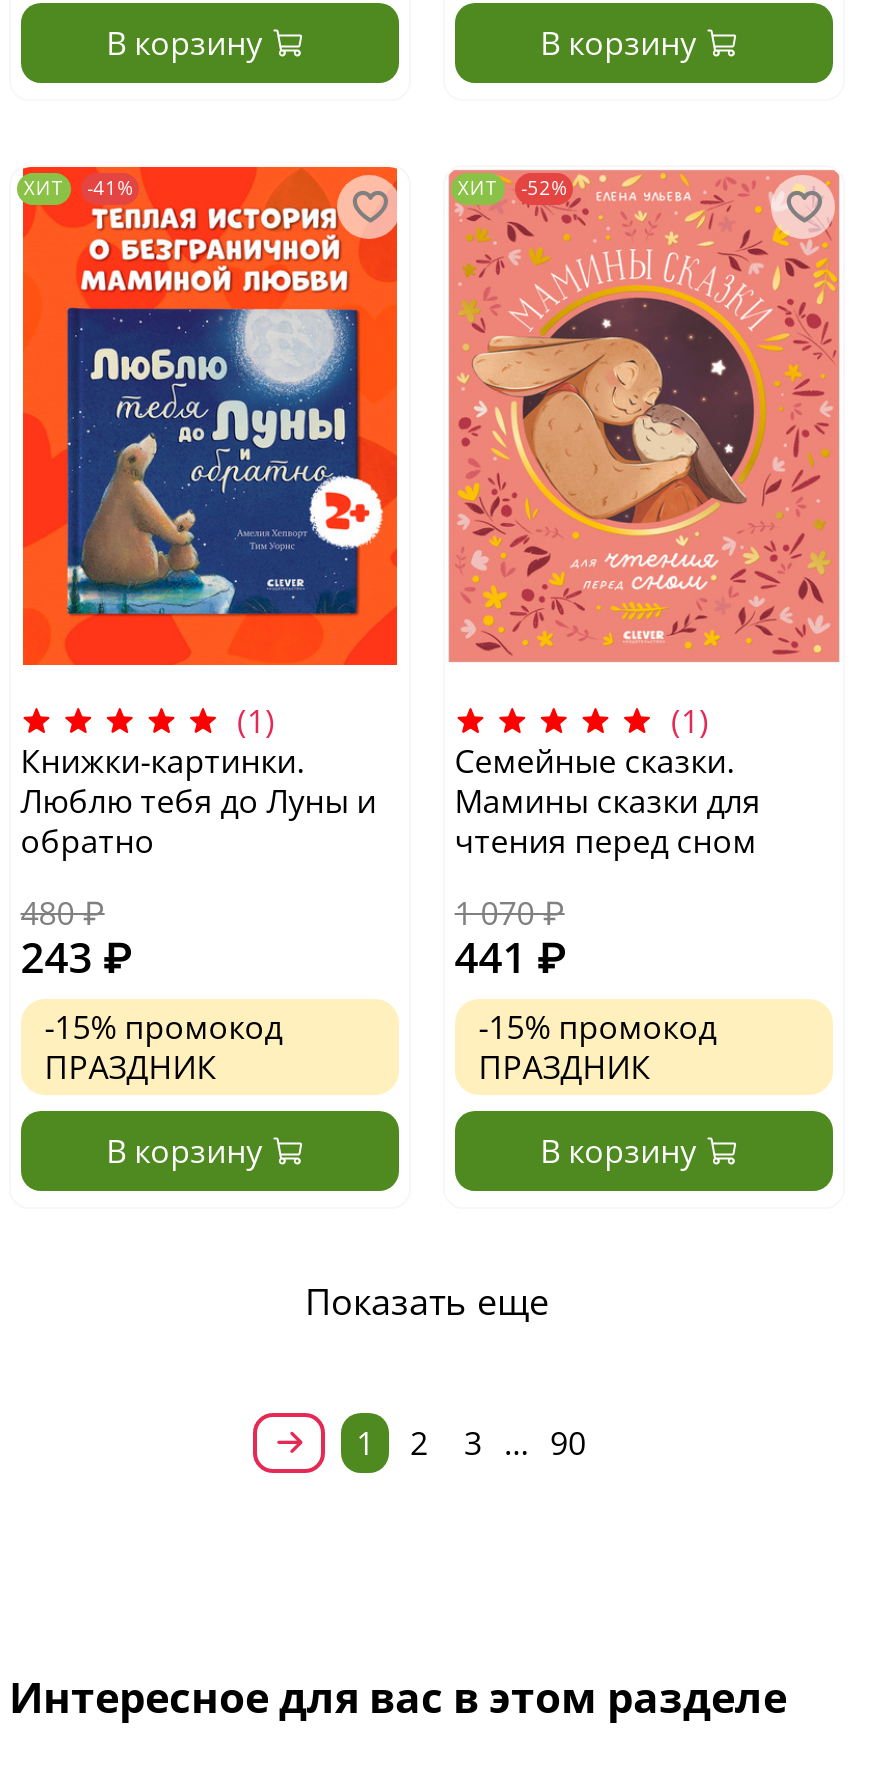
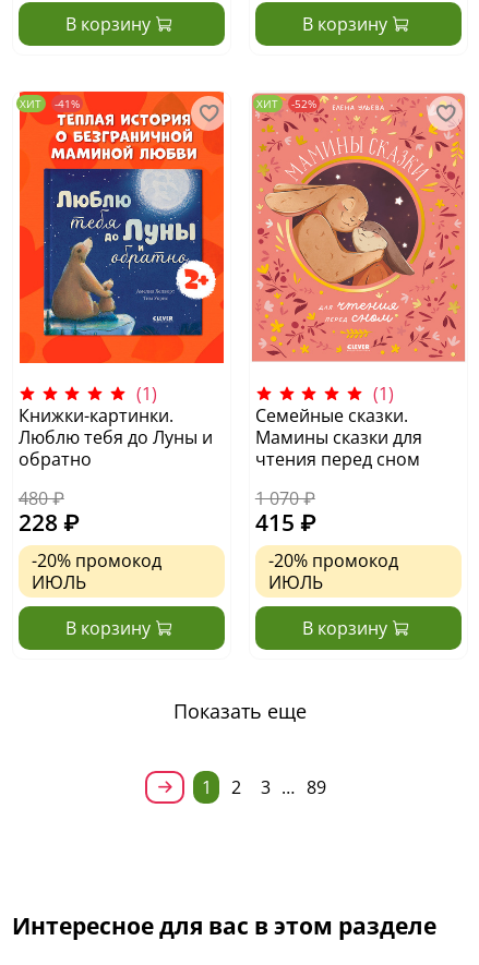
- 243 ₽
- -15% промокод
- ПРАЗДНИК
+ 228 ₽
+ -20% промокод
+ ИЮЛЬ

- 441 ₽
- -15% промокод
- ПРАЗДНИК
+ 415 ₽
+ -20% промокод
+ ИЮЛЬ

- 1 2 3 … 90
+ 1 2 3 … 89
